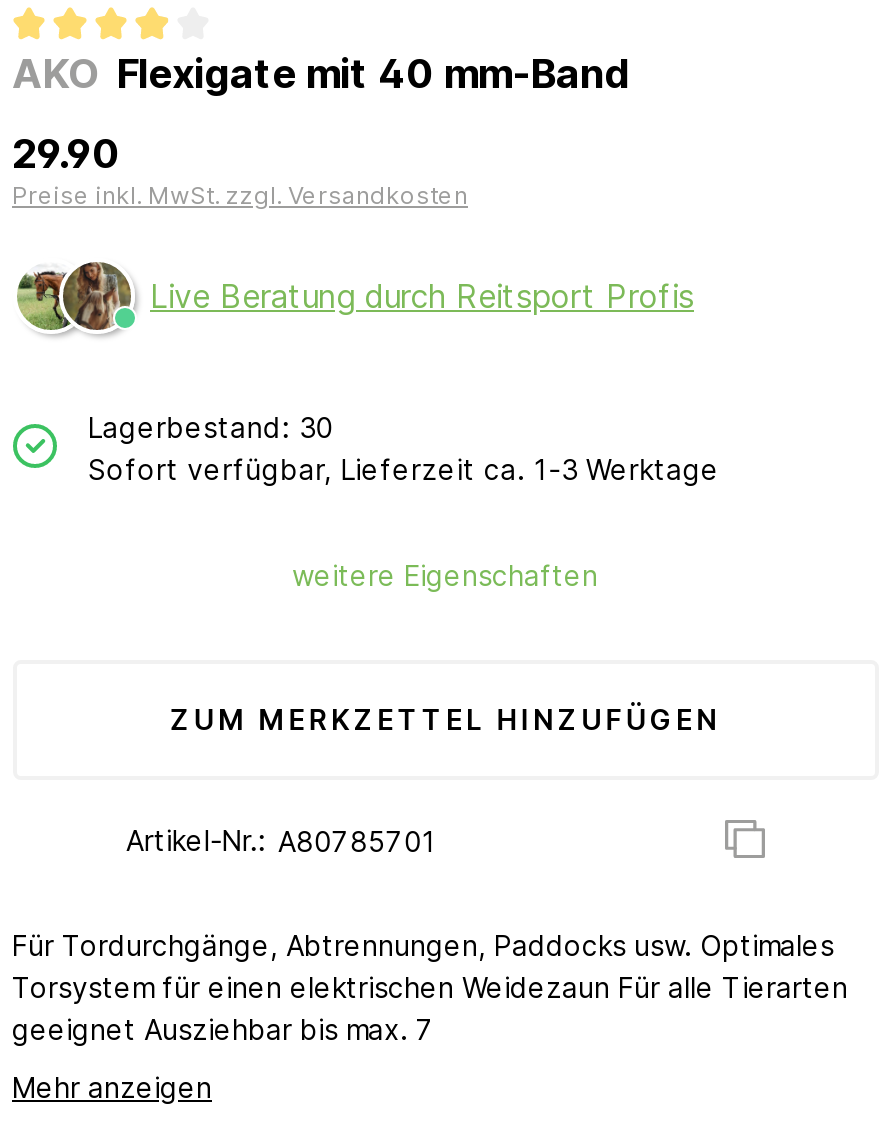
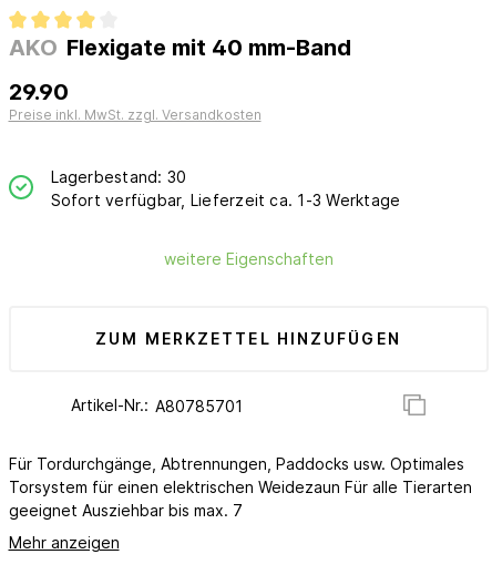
- [image]
- Live Beratung durch Reitsport Profis
